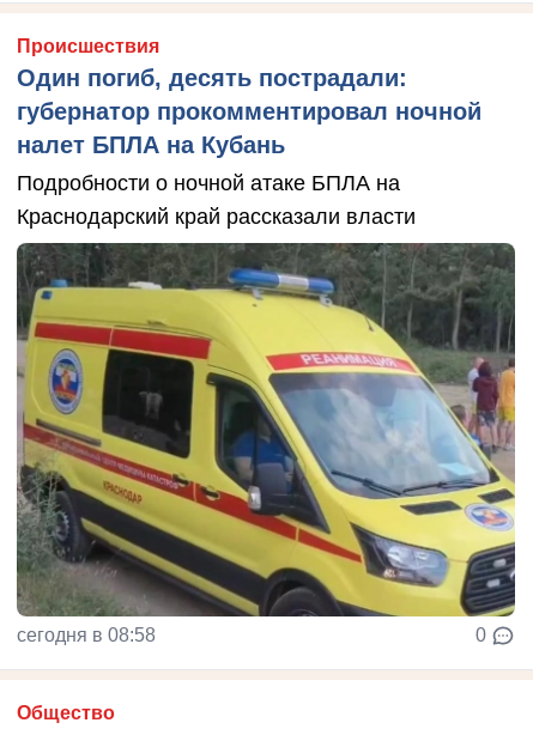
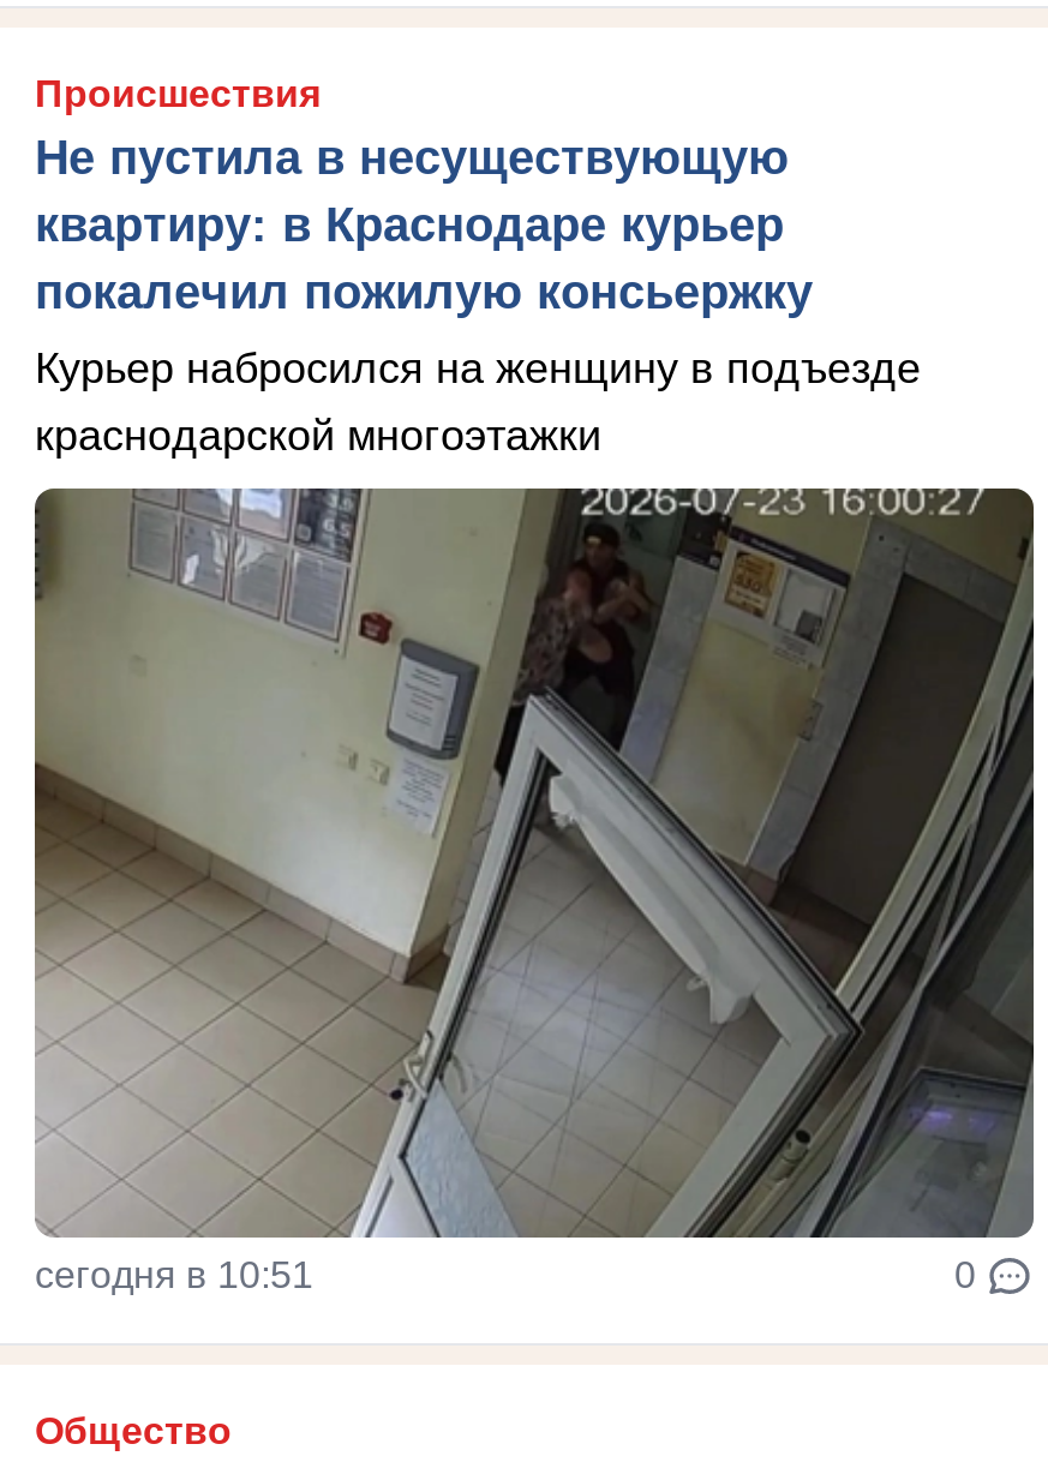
- Один погиб, десять пострадали:
- губернатор прокомментировал ночной
- налет БПЛА на Кубань
+ Не пустила в несуществующую
+ квартиру: в Краснодаре курьер
+ покалечил пожилую консьержку

- Подробности о ночной атаке БПЛА на
- Краснодарский край рассказали власти
+ Курьер набросился на женщину в подъезде
+ краснодарской многоэтажки

- [image]
- сегодня в 08:58
+ [image]
+ сегодня в 10:51
